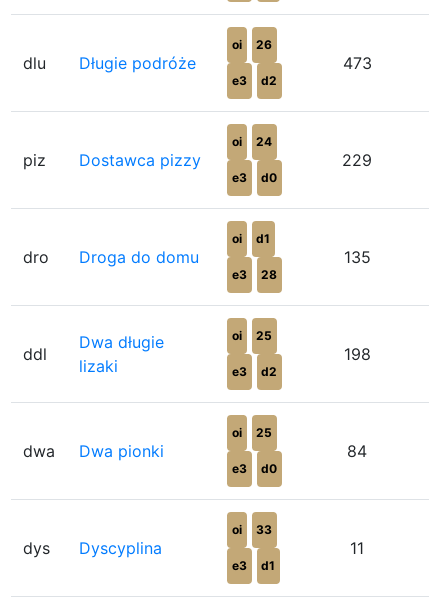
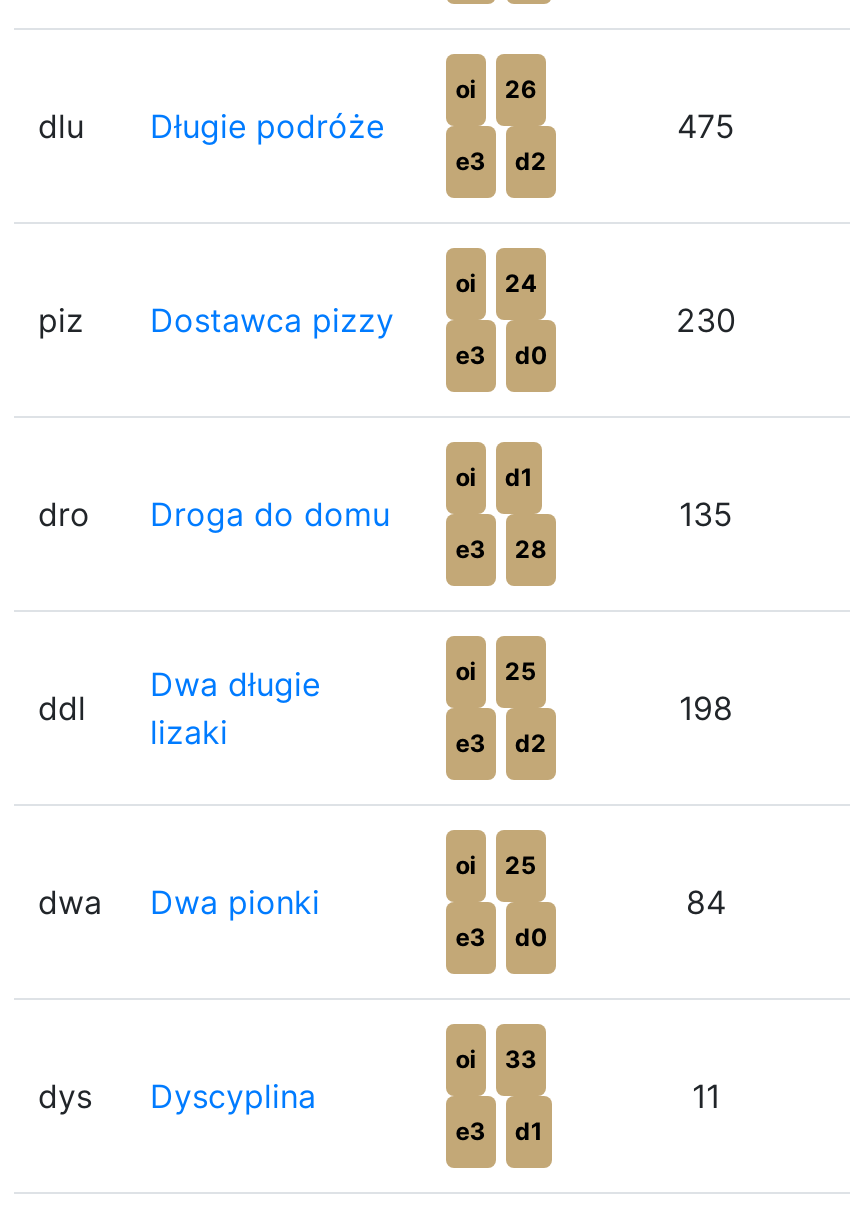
- 473
+ 475

- 229
+ 230
